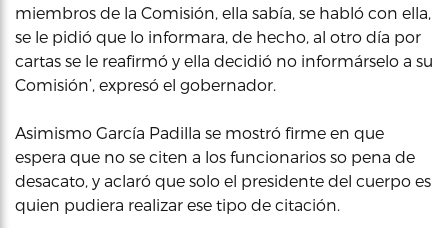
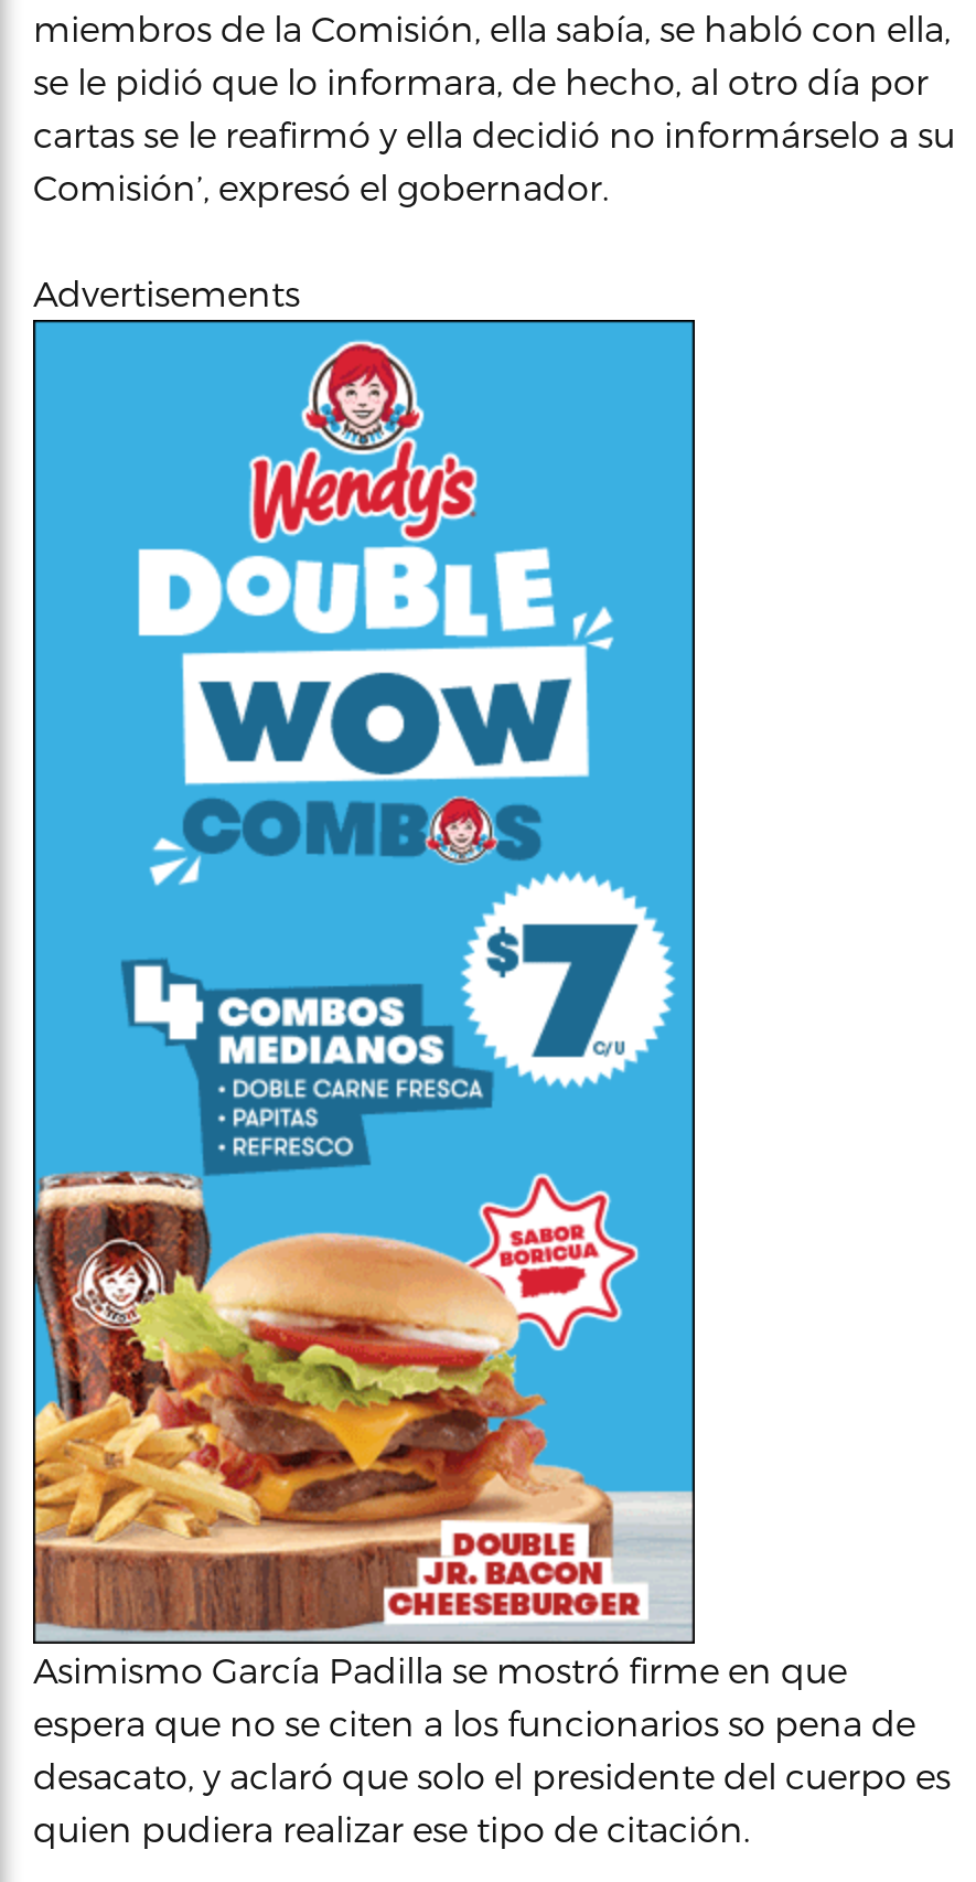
+ [image]

+ Advertisements
